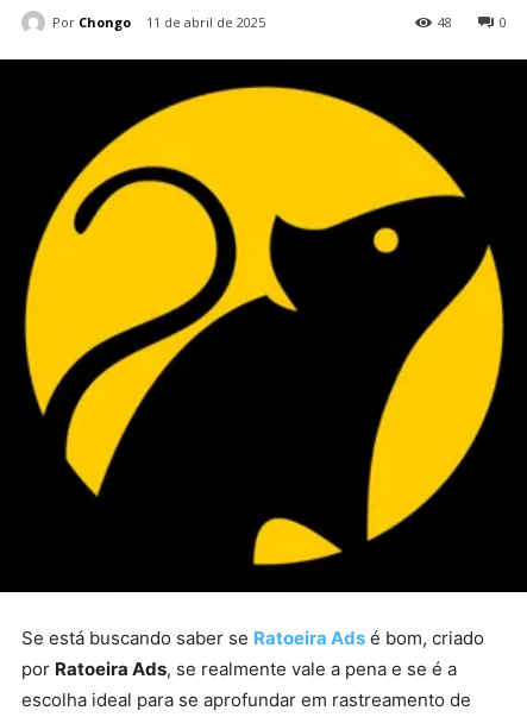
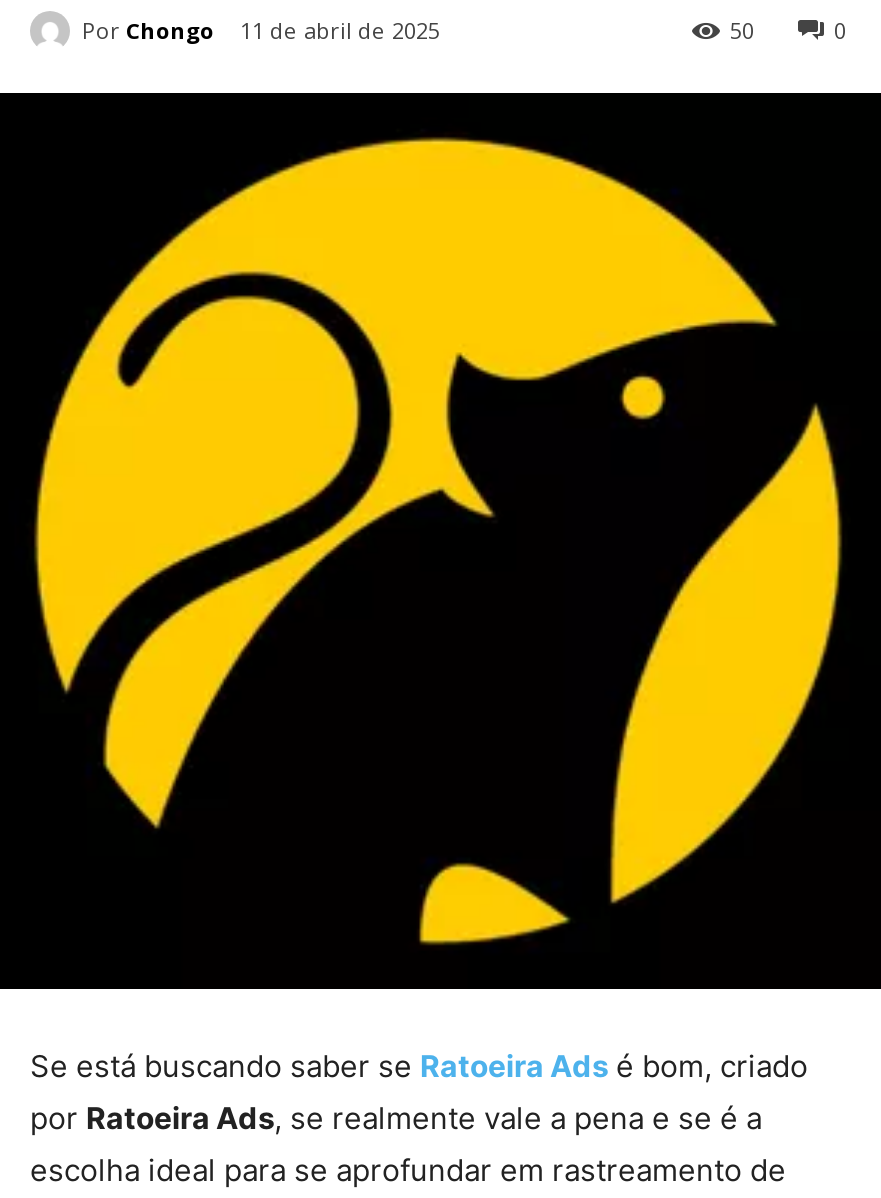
- 48
+ 50
